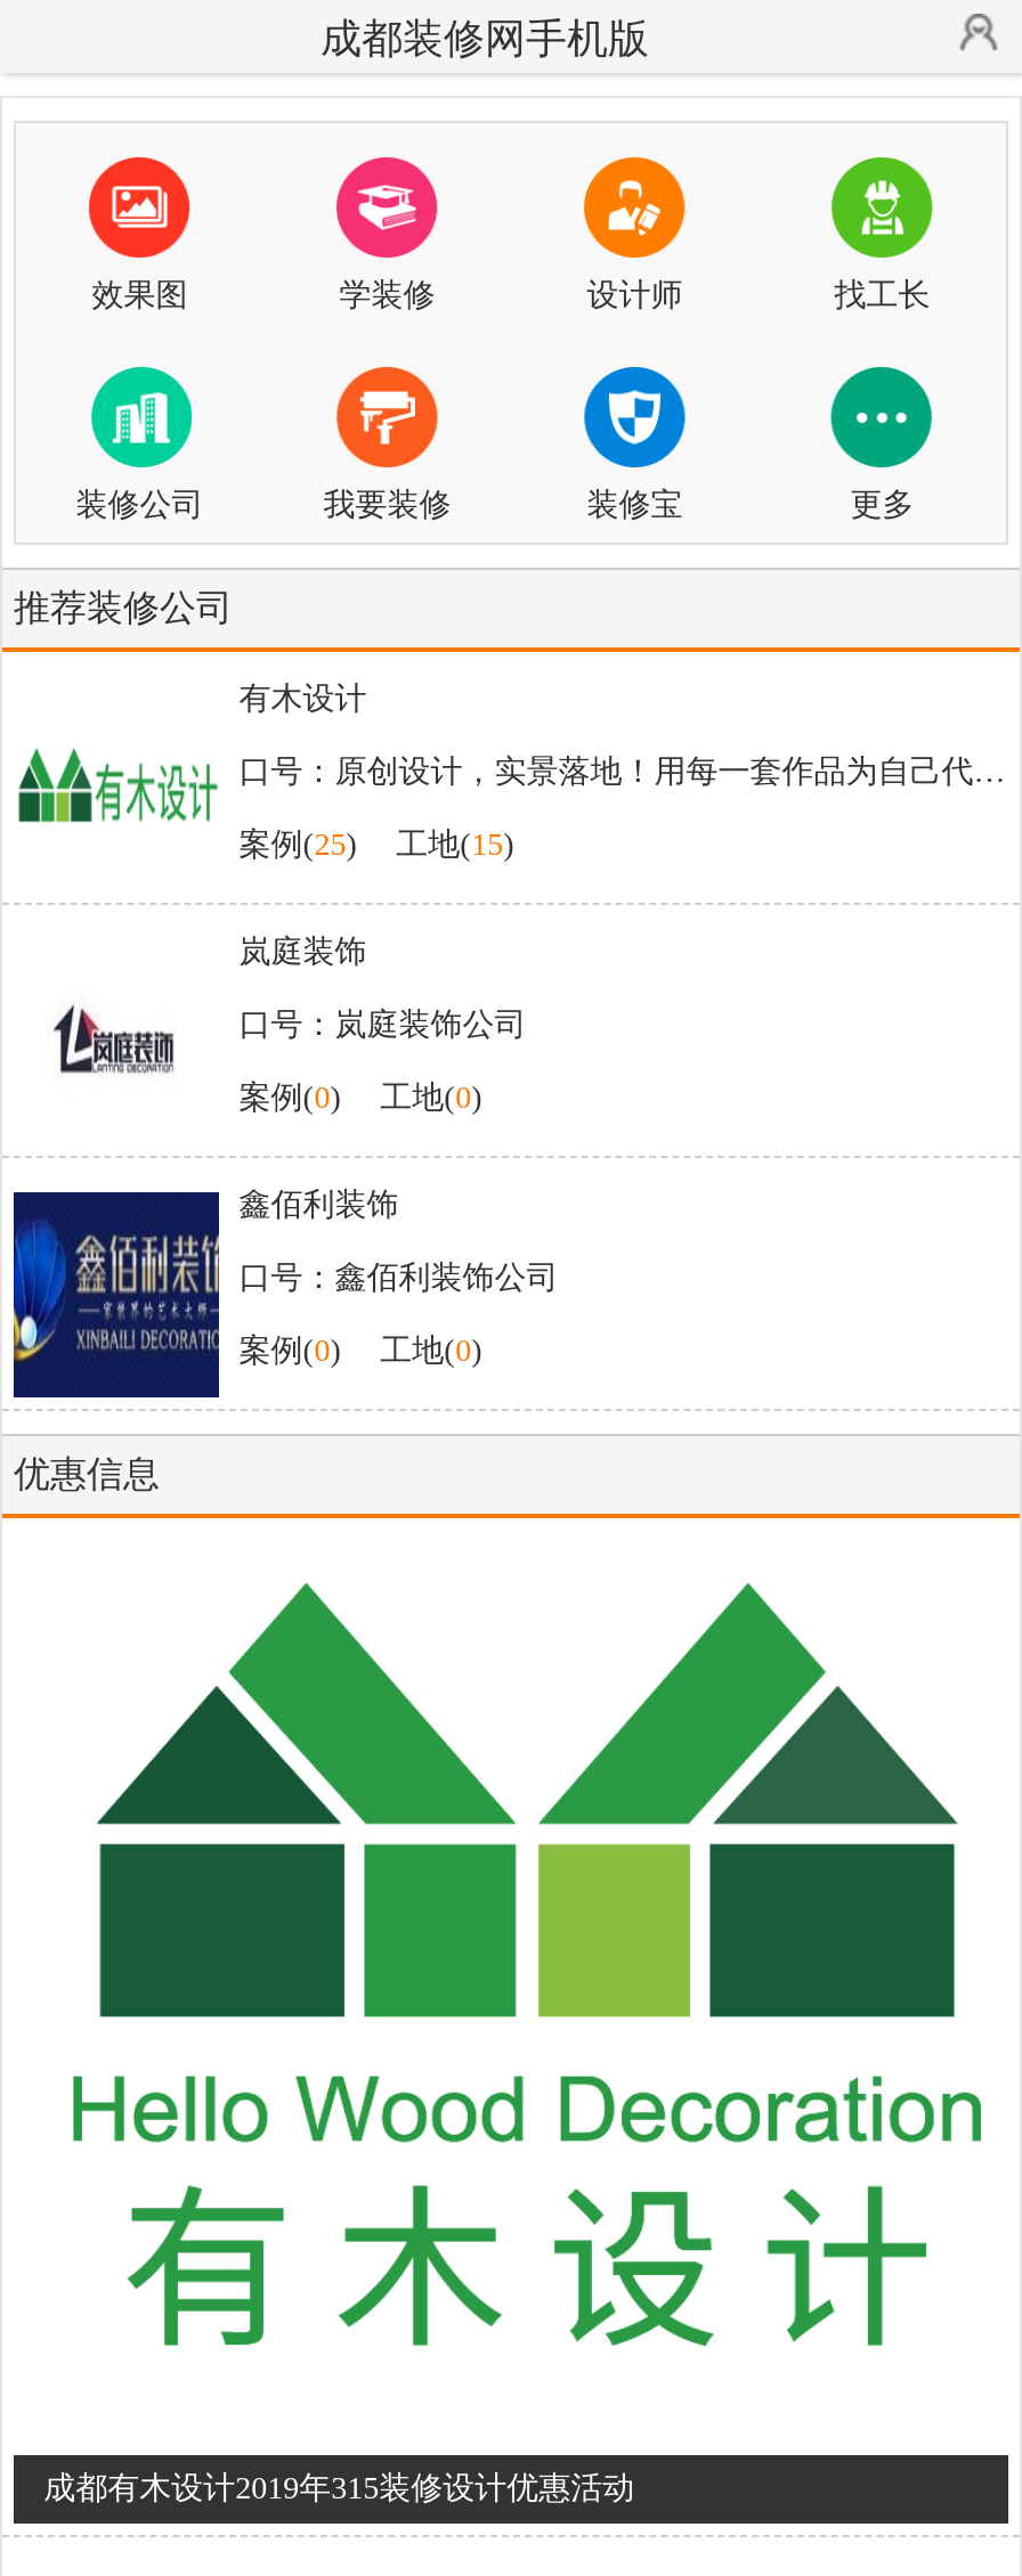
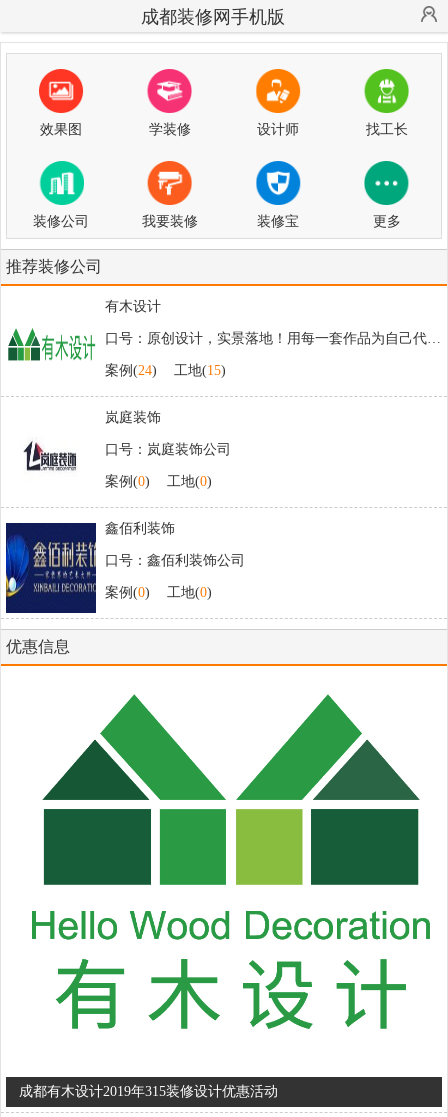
- 案例(25) 工地(15)
+ 案例(24) 工地(15)
